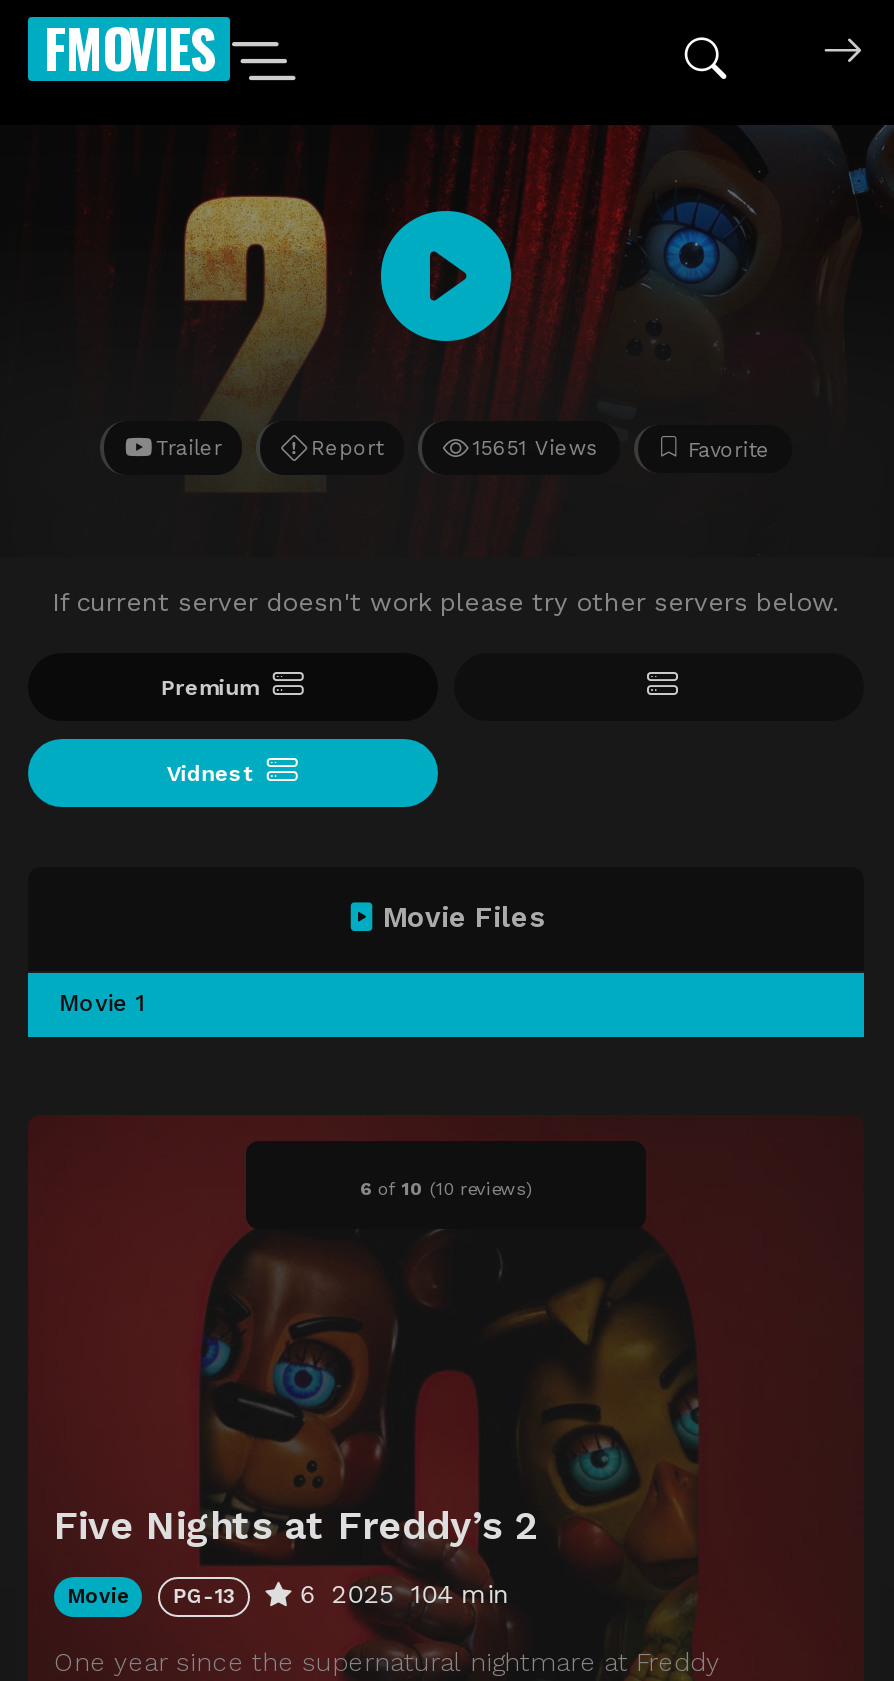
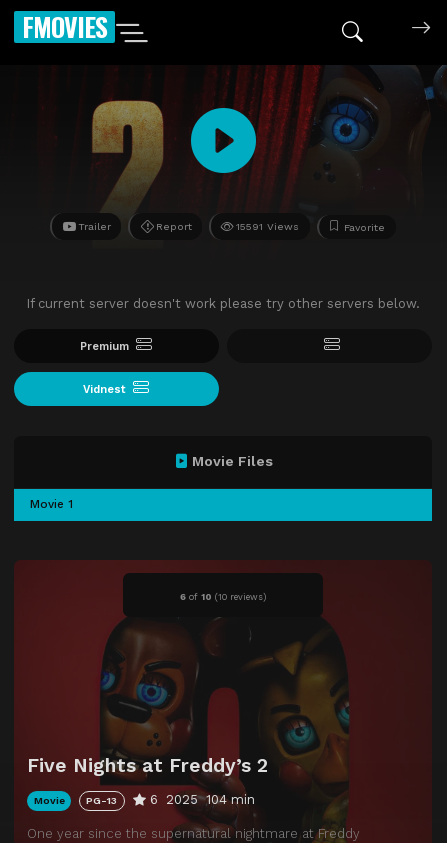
- 15651 Views
+ 15591 Views
